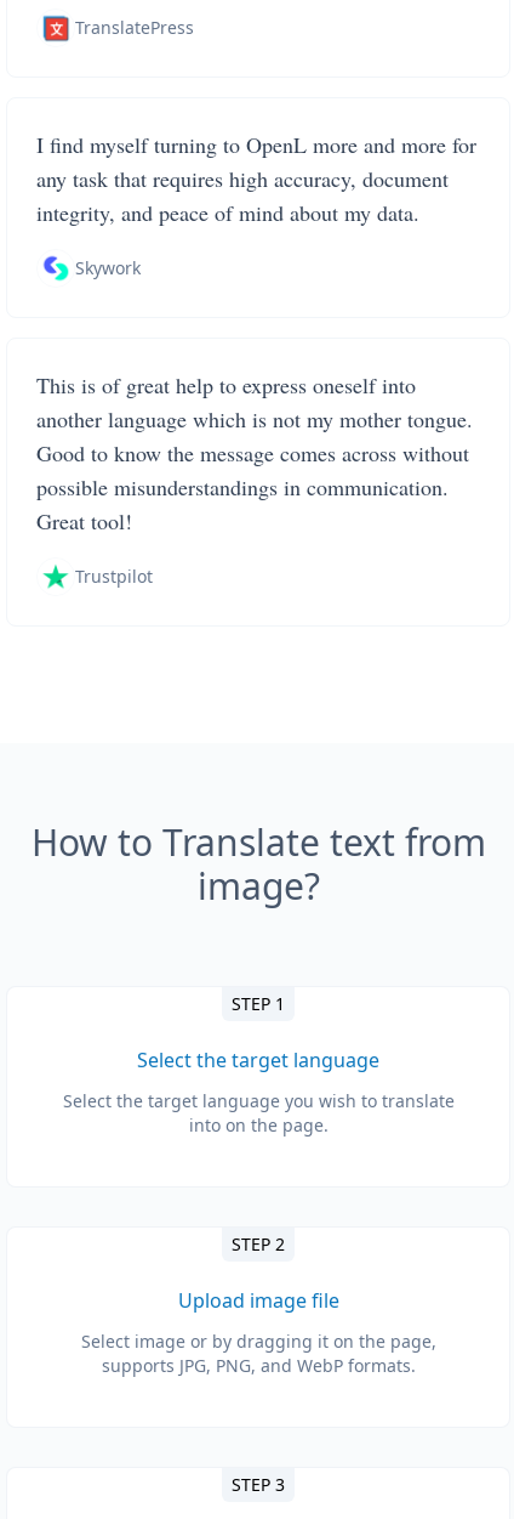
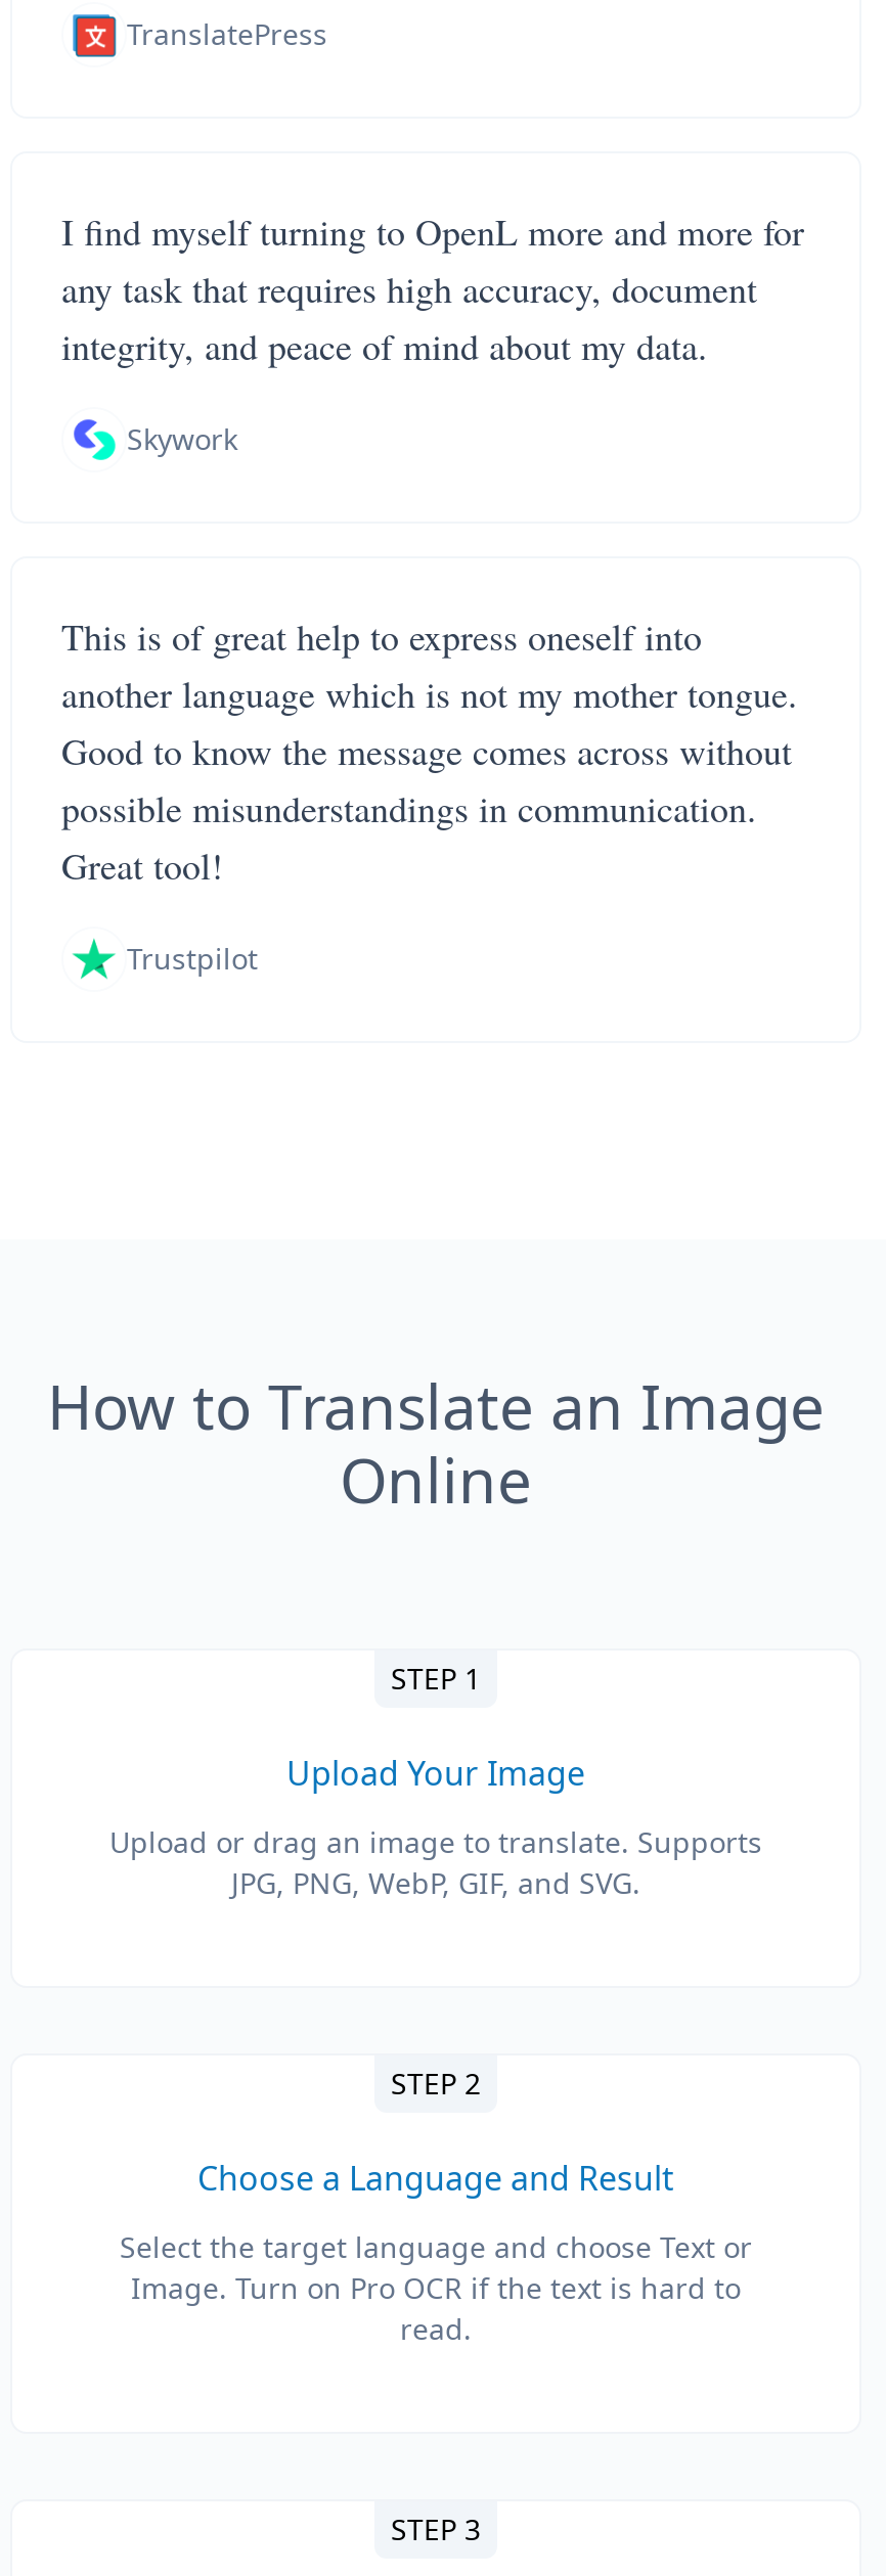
- How to Translate text from
- image?
+ How to Translate an Image
+ Online

- Select the target language
+ Upload Your Image

- Select the target language you wish to translate
- into on the page.
+ Upload or drag an image to translate. Supports
+ JPG, PNG, WebP, GIF, and SVG.

- Upload image file
+ Choose a Language and Result

- Select image or by dragging it on the page,
- supports JPG, PNG, and WebP formats.
+ Select the target language and choose Text or
+ Image. Turn on Pro OCR if the text is hard to
+ read.
